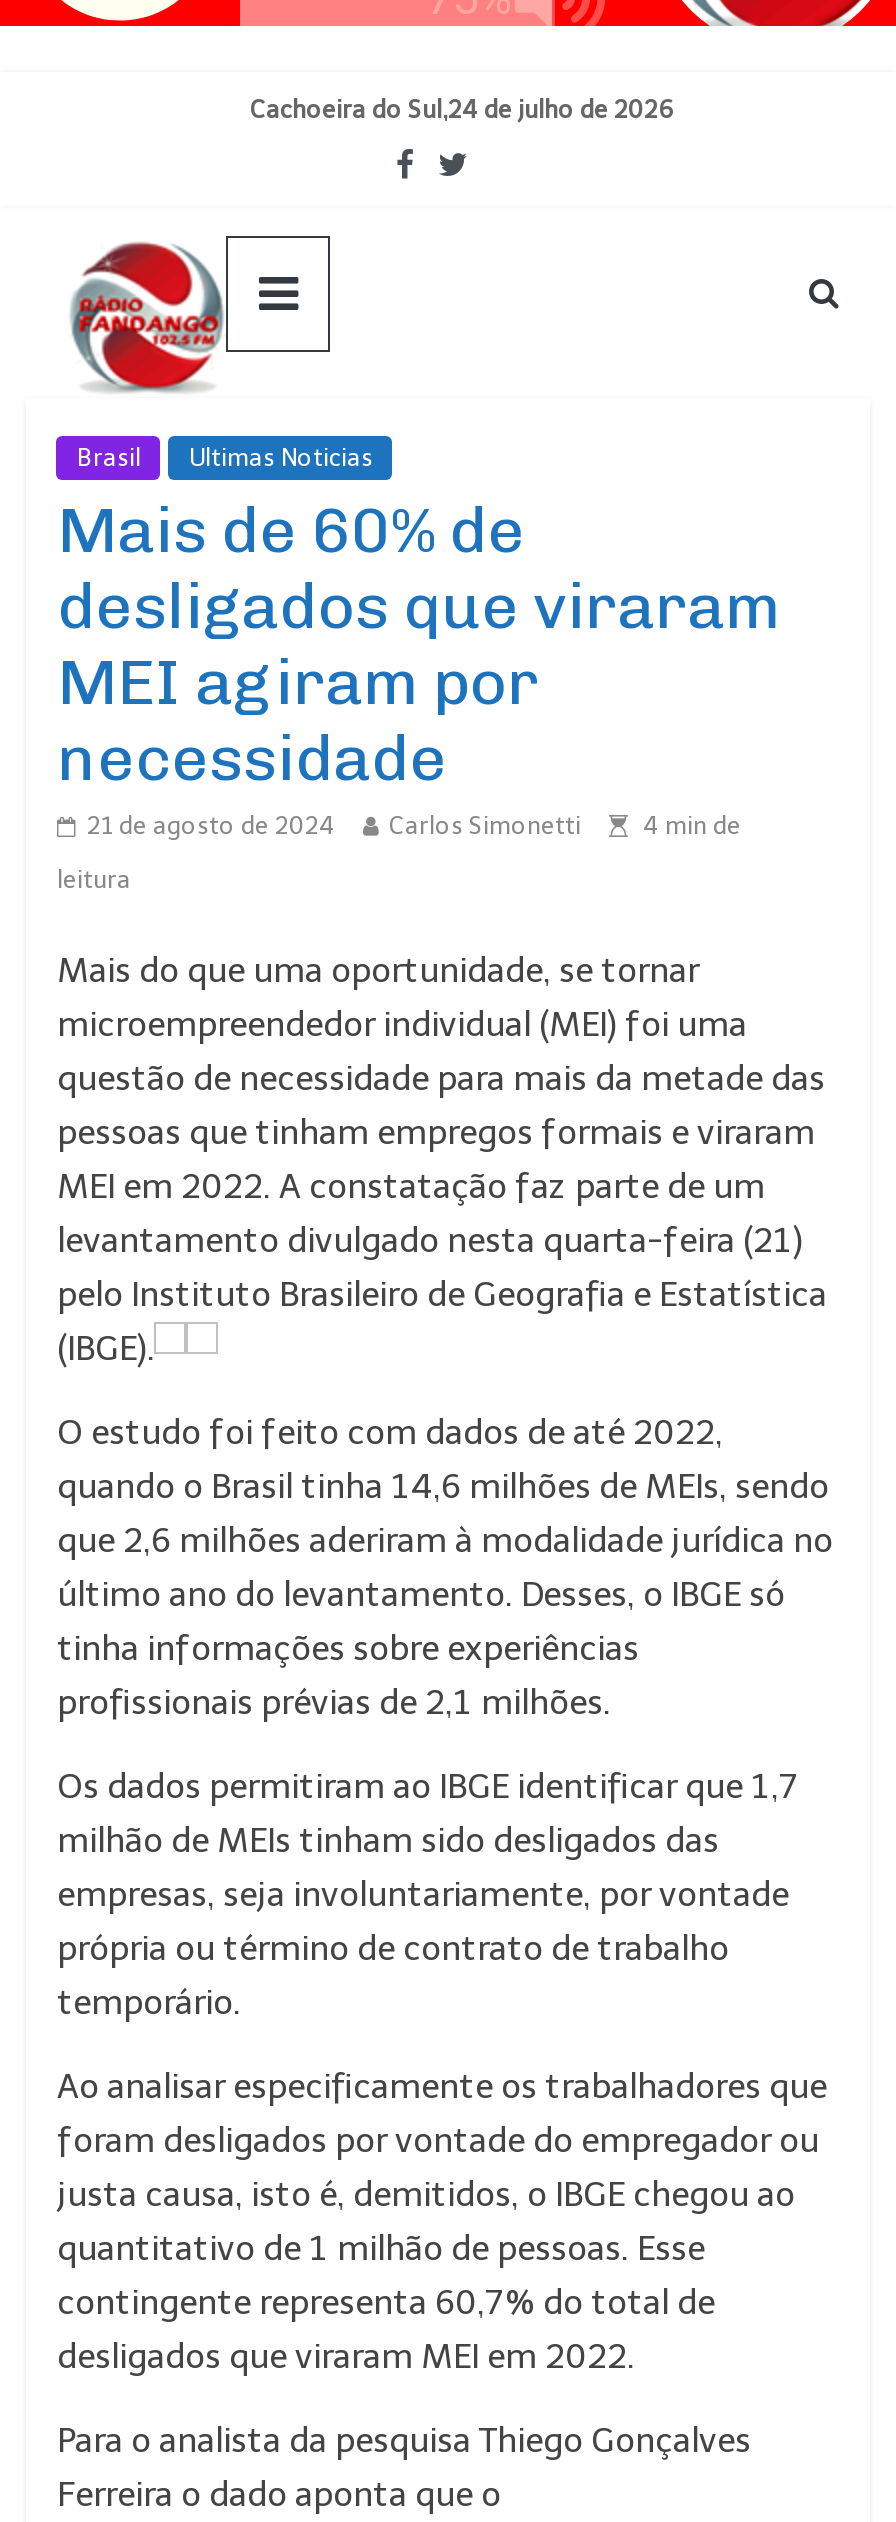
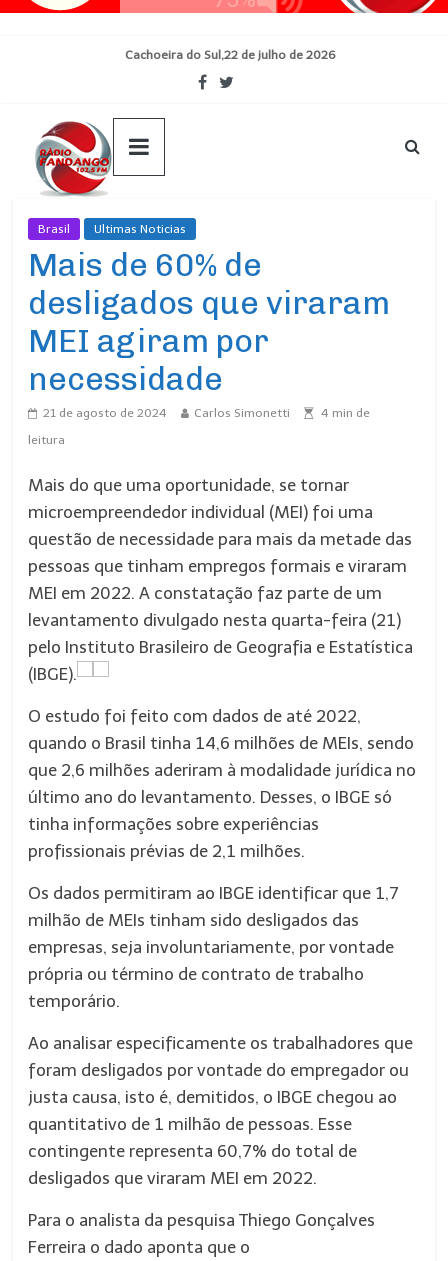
- Cachoeira do Sul,24 de julho de 2026
+ Cachoeira do Sul,22 de julho de 2026
